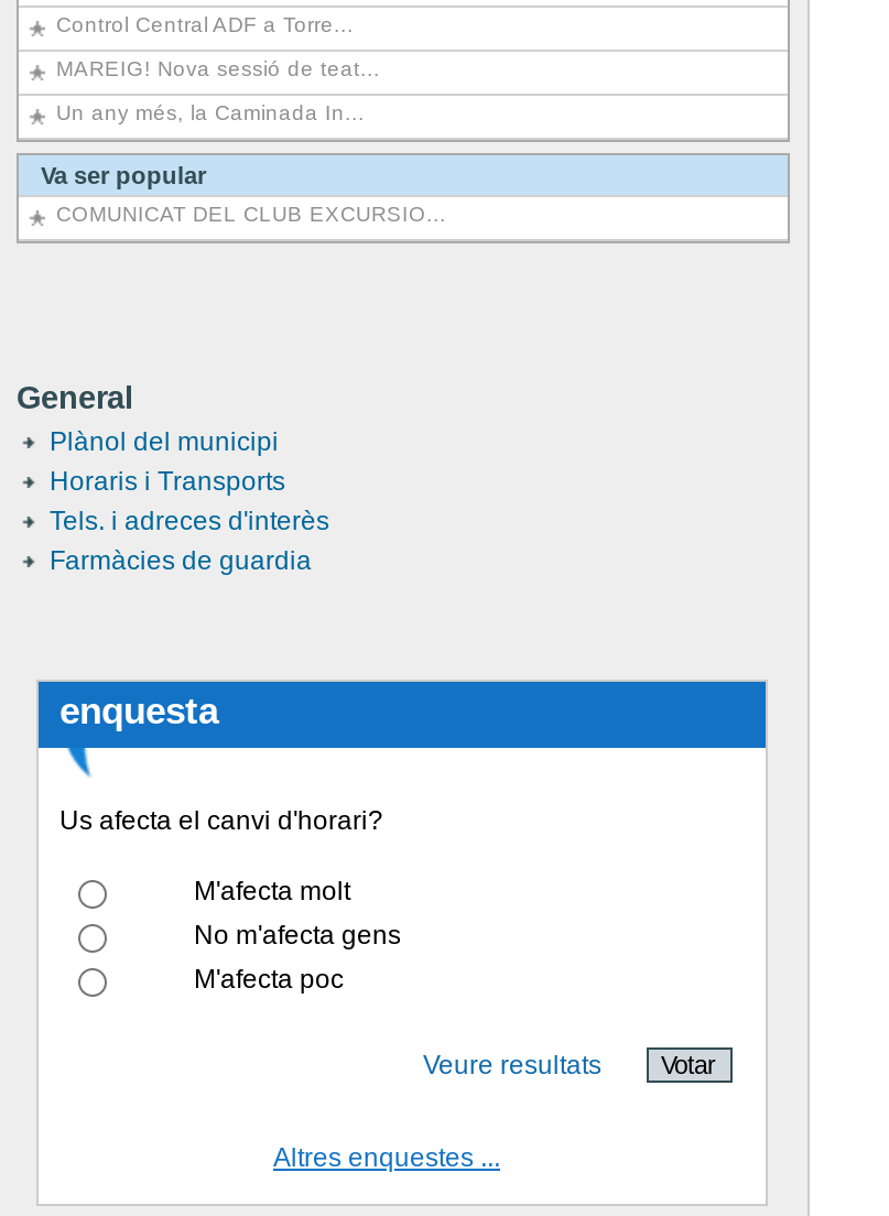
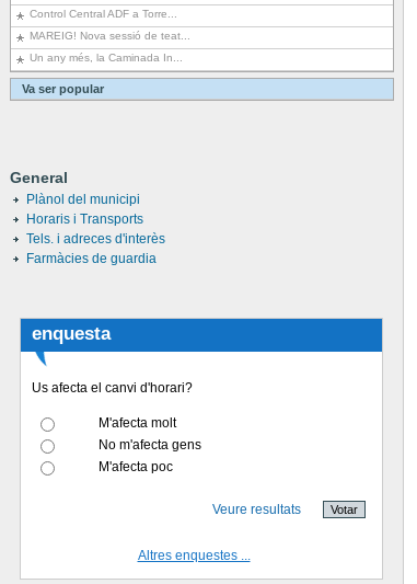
- COMUNICAT DEL CLUB EXCURSIO...
